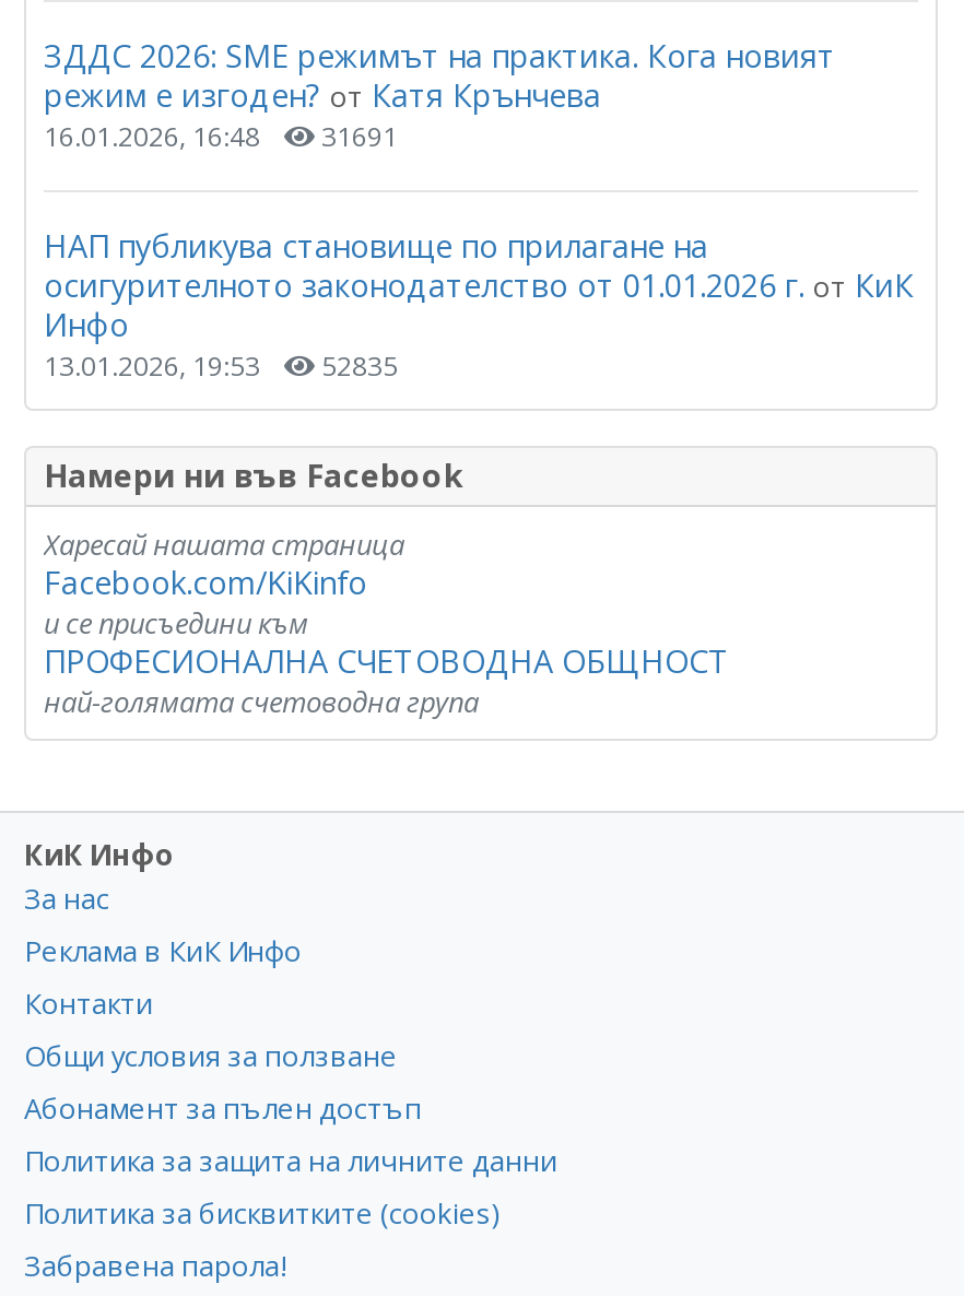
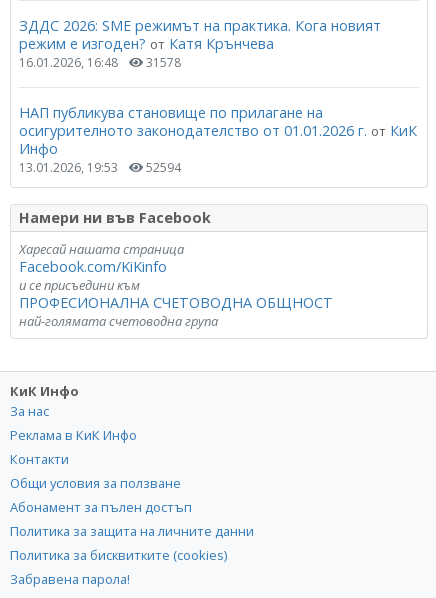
- 16.01.2026, 16:48 31691
+ 16.01.2026, 16:48 31578

- 13.01.2026, 19:53 52835
+ 13.01.2026, 19:53 52594
